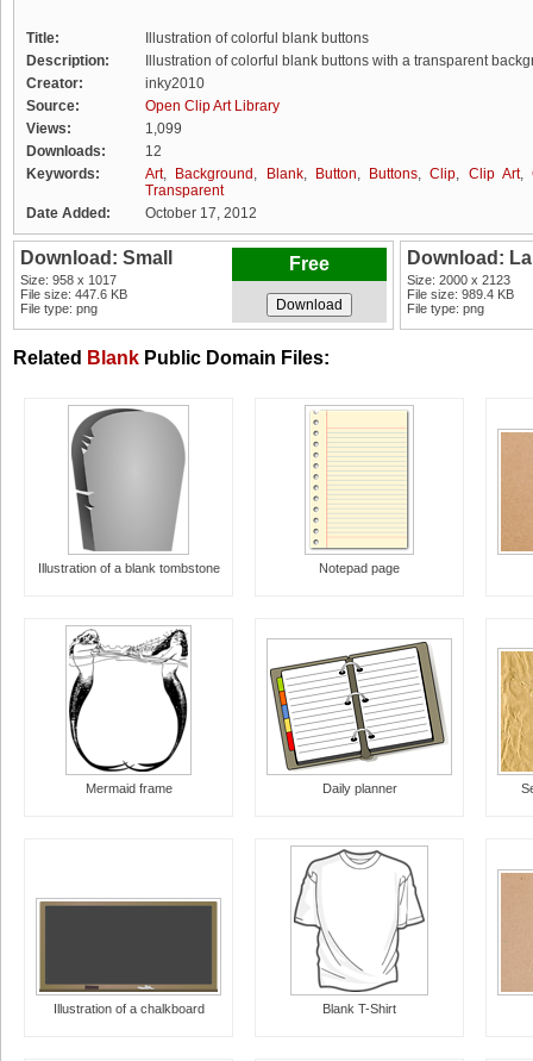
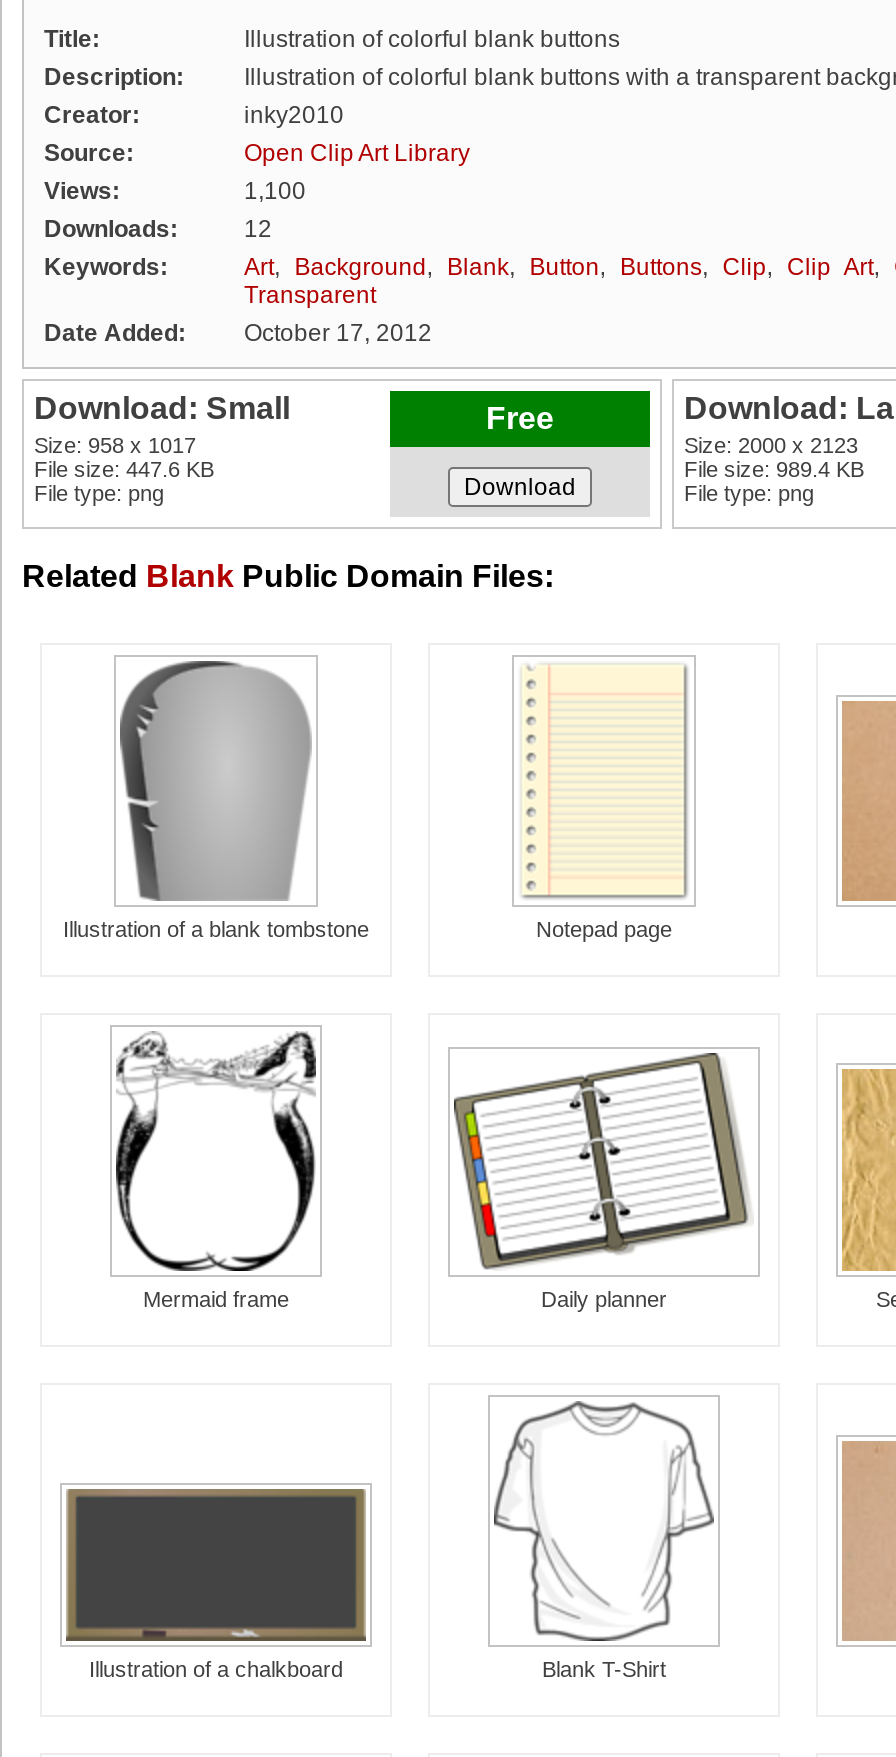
- 1,099
+ 1,100
